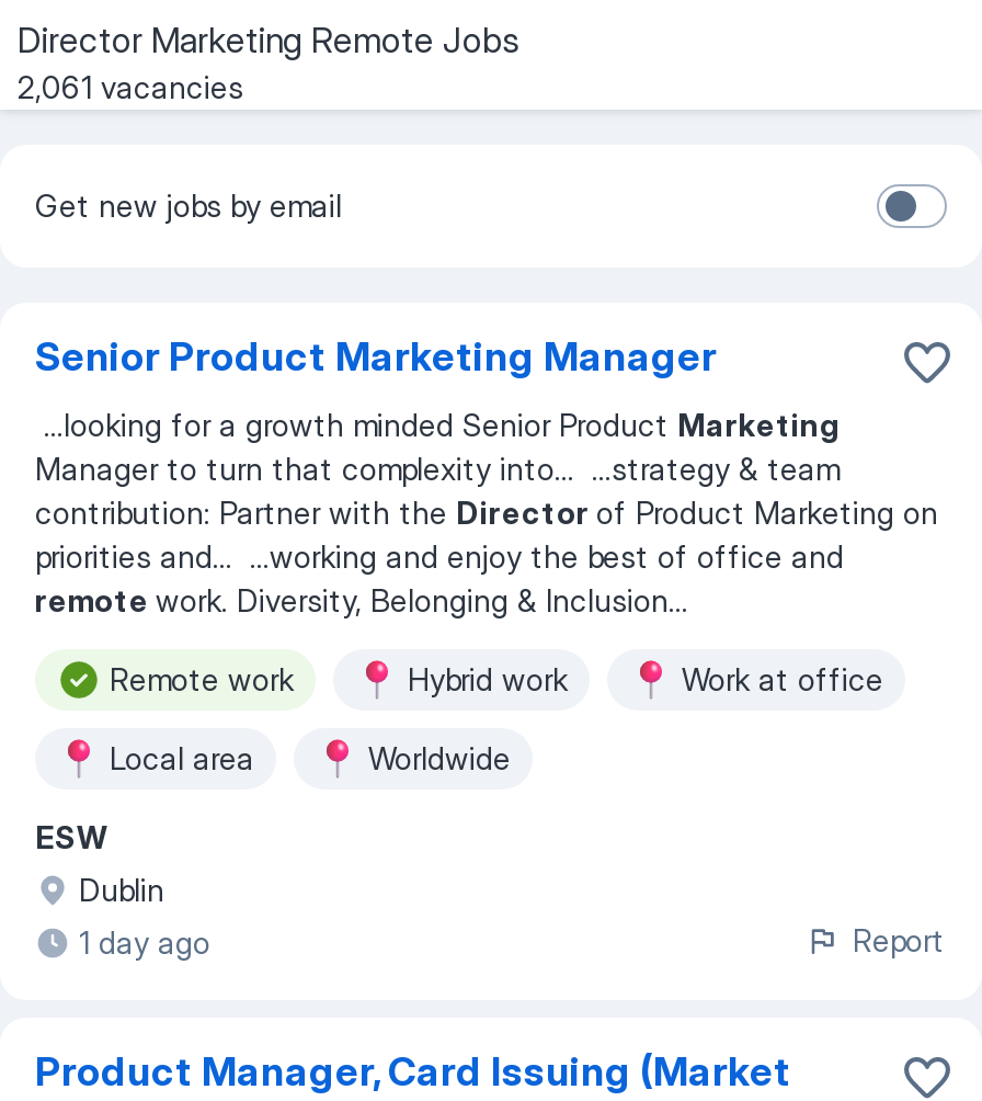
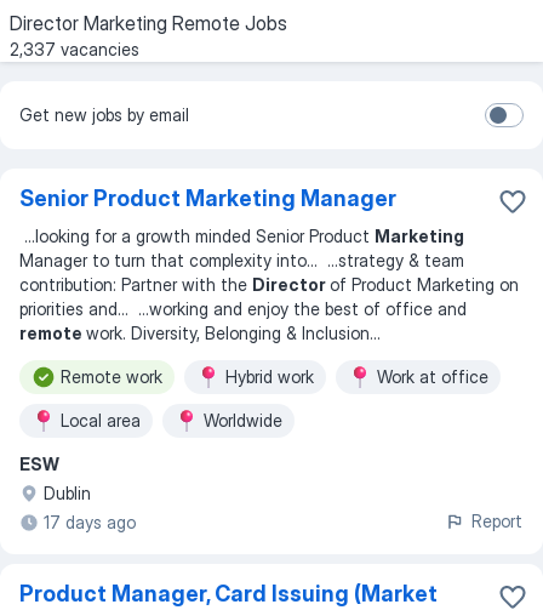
- 2,061 vacancies
+ 2,337 vacancies

- 1 day ago
+ 17 days ago
